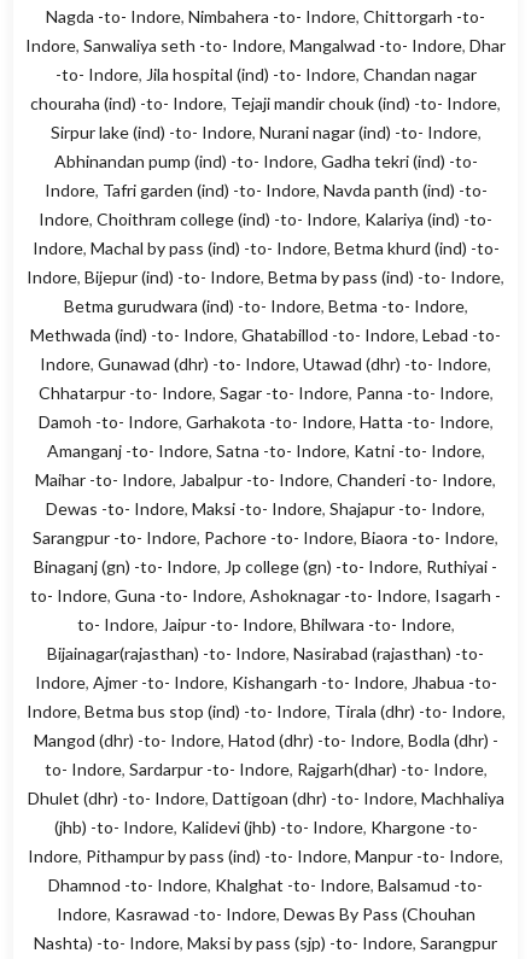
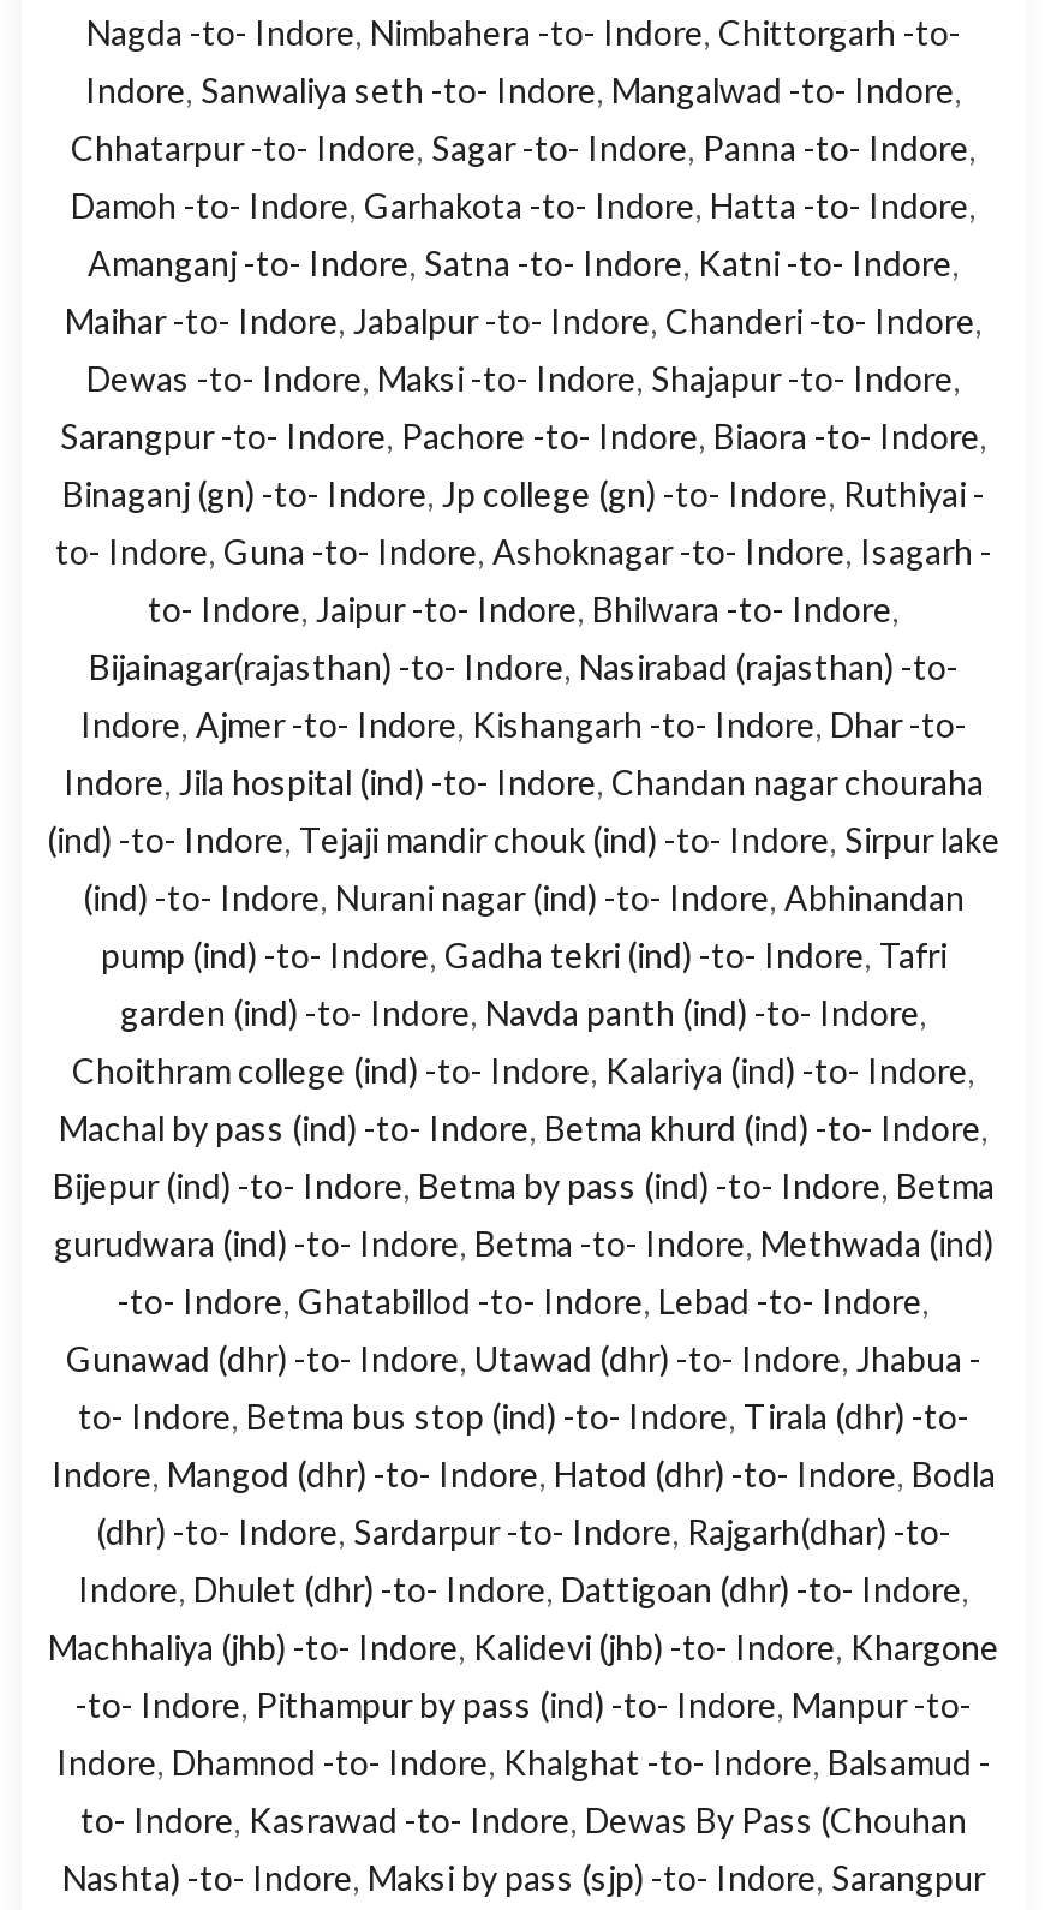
- Indore, Sanwaliya seth -to- Indore, Mangalwad -to- Indore, Dhar
- -to- Indore, Jila hospital (ind) -to- Indore, Chandan nagar
- chouraha (ind) -to- Indore, Tejaji mandir chouk (ind) -to- Indore,
- Sirpur lake (ind) -to- Indore, Nurani nagar (ind) -to- Indore,
- Abhinandan pump (ind) -to- Indore, Gadha tekri (ind) -to-
- Indore, Tafri garden (ind) -to- Indore, Navda panth (ind) -to-
- Indore, Choithram college (ind) -to- Indore, Kalariya (ind) -to-
- Indore, Machal by pass (ind) -to- Indore, Betma khurd (ind) -to-
- Indore, Bijepur (ind) -to- Indore, Betma by pass (ind) -to- Indore,
- Betma gurudwara (ind) -to- Indore, Betma -to- Indore,
- Methwada (ind) -to- Indore, Ghatabillod -to- Indore, Lebad -to-
- Indore, Gunawad (dhr) -to- Indore, Utawad (dhr) -to- Indore,
+ Indore, Sanwaliya seth -to- Indore, Mangalwad -to- Indore,

moved up: Chhatarpur -to- Indore, Sagar -to- Indore, Panna -to- Indore, | Damoh -to- Indore, Garhakota -to- Indore, Hatta -to- Indore, | Amanganj -to- Indore, Satna -to- Indore, Katni -to- Indore, | ... | to- Indore, Jaipur -to- Indore, Bhilwara -to- Indore, | Bijainagar(rajasthan) -to- Indore, Nasirabad (rajasthan) -to-

- Indore, Ajmer -to- Indore, Kishangarh -to- Indore, Jhabua -to-
- Indore, Betma bus stop (ind) -to- Indore, Tirala (dhr) -to- Indore,
- Mangod (dhr) -to- Indore, Hatod (dhr) -to- Indore, Bodla (dhr) -
- to- Indore, Sardarpur -to- Indore, Rajgarh(dhar) -to- Indore,
- Dhulet (dhr) -to- Indore, Dattigoan (dhr) -to- Indore, Machhaliya
- (jhb) -to- Indore, Kalidevi (jhb) -to- Indore, Khargone -to-
- Indore, Pithampur by pass (ind) -to- Indore, Manpur -to- Indore,
- Dhamnod -to- Indore, Khalghat -to- Indore, Balsamud -to-
- Indore, Kasrawad -to- Indore, Dewas By Pass (Chouhan
+ Indore, Ajmer -to- Indore, Kishangarh -to- Indore, Dhar -to-
+ Indore, Jila hospital (ind) -to- Indore, Chandan nagar chouraha
+ (ind) -to- Indore, Tejaji mandir chouk (ind) -to- Indore, Sirpur lake
+ (ind) -to- Indore, Nurani nagar (ind) -to- Indore, Abhinandan
+ pump (ind) -to- Indore, Gadha tekri (ind) -to- Indore, Tafri
+ garden (ind) -to- Indore, Navda panth (ind) -to- Indore,
+ Choithram college (ind) -to- Indore, Kalariya (ind) -to- Indore,
+ Machal by pass (ind) -to- Indore, Betma khurd (ind) -to- Indore,
+ Bijepur (ind) -to- Indore, Betma by pass (ind) -to- Indore, Betma
+ gurudwara (ind) -to- Indore, Betma -to- Indore, Methwada (ind)
+ -to- Indore, Ghatabillod -to- Indore, Lebad -to- Indore,
+ Gunawad (dhr) -to- Indore, Utawad (dhr) -to- Indore, Jhabua -
+ to- Indore, Betma bus stop (ind) -to- Indore, Tirala (dhr) -to-
+ Indore, Mangod (dhr) -to- Indore, Hatod (dhr) -to- Indore, Bodla
+ (dhr) -to- Indore, Sardarpur -to- Indore, Rajgarh(dhar) -to-
+ Indore, Dhulet (dhr) -to- Indore, Dattigoan (dhr) -to- Indore,
+ Machhaliya (jhb) -to- Indore, Kalidevi (jhb) -to- Indore, Khargone
+ -to- Indore, Pithampur by pass (ind) -to- Indore, Manpur -to-
+ Indore, Dhamnod -to- Indore, Khalghat -to- Indore, Balsamud -
+ to- Indore, Kasrawad -to- Indore, Dewas By Pass (Chouhan
